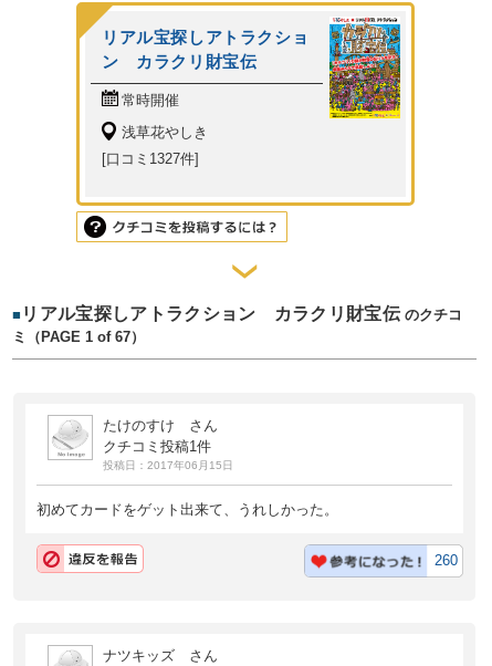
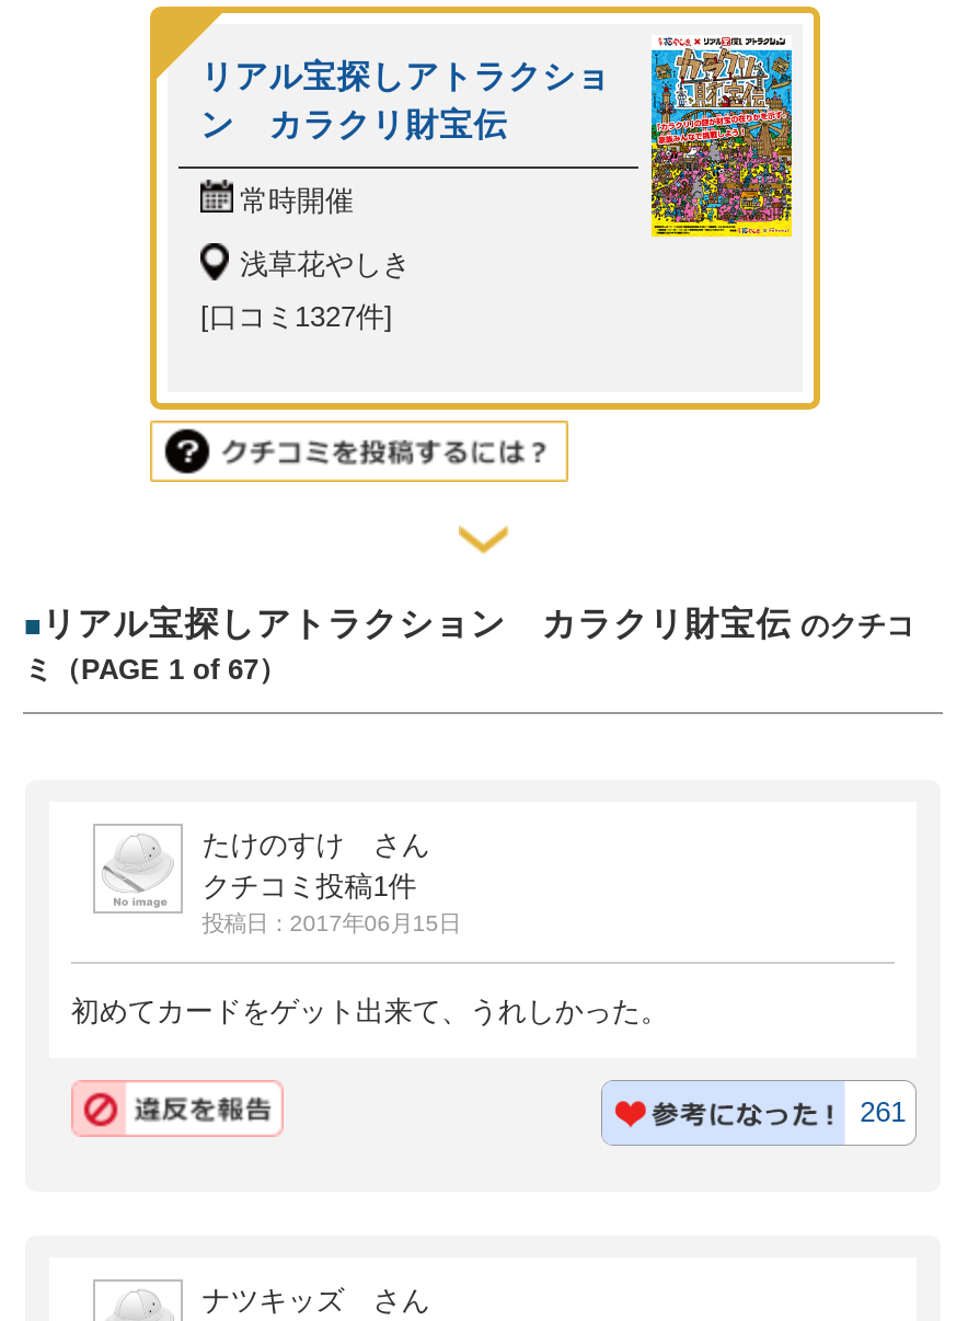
- 260
+ 261
